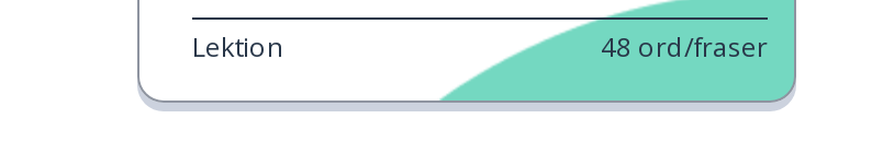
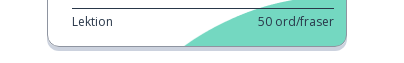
- 48 ord/fraser
+ 50 ord/fraser
